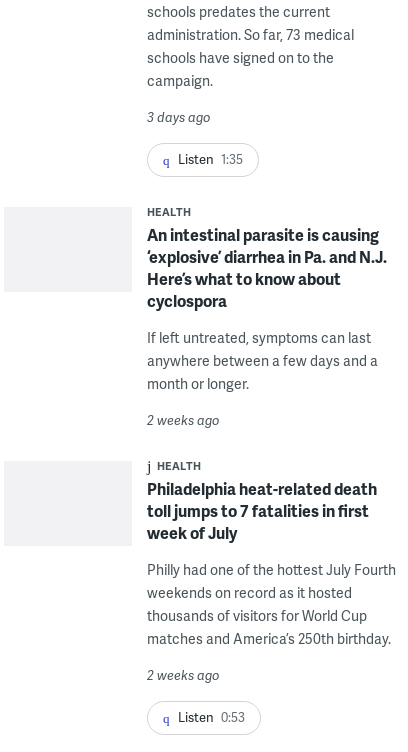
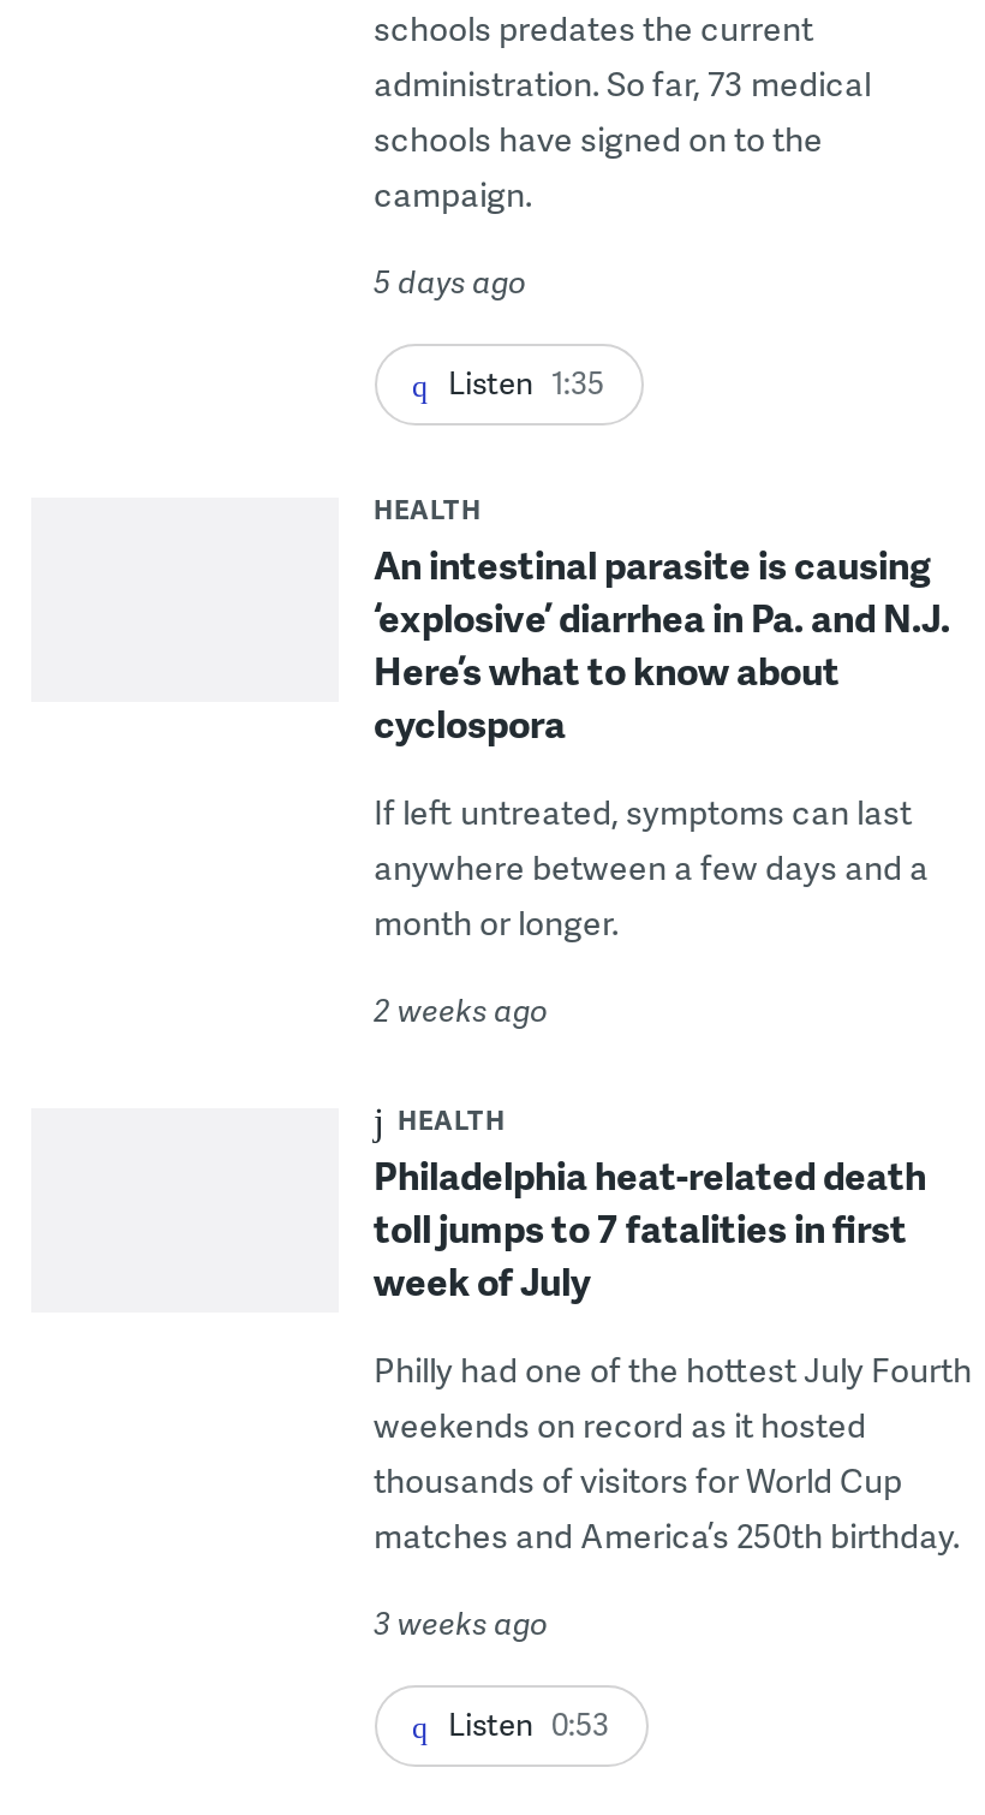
- 3 days ago
+ 5 days ago

- 2 weeks ago
+ 3 weeks ago
